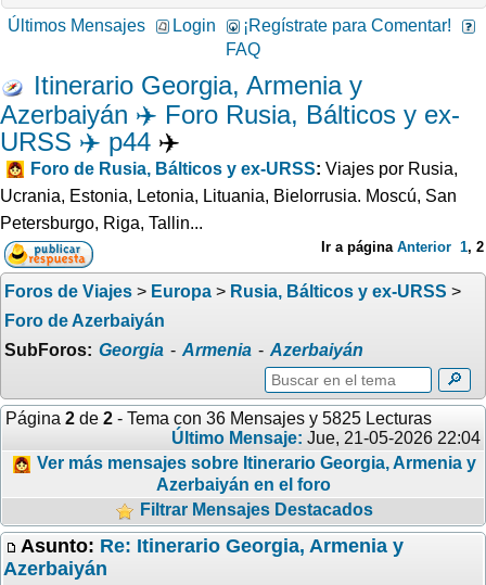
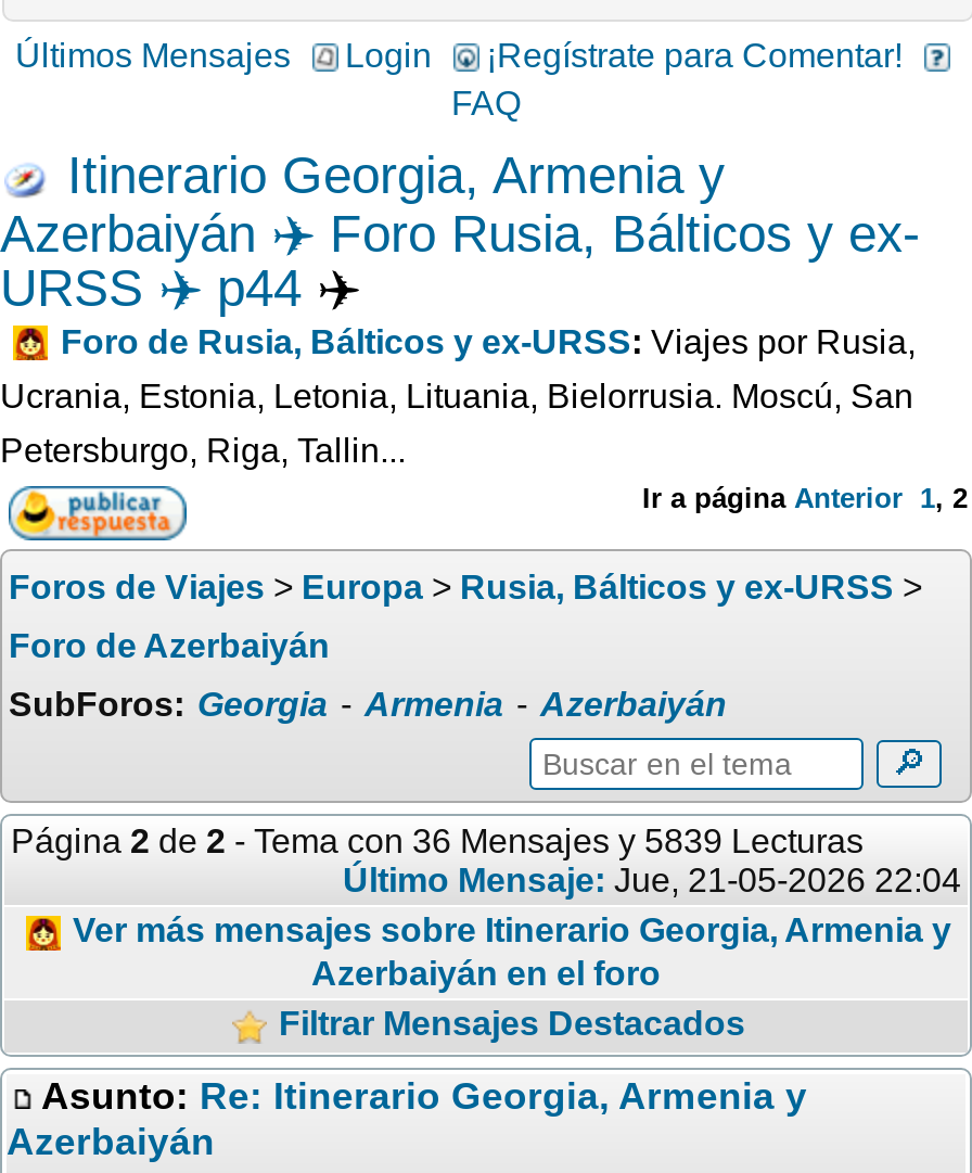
- Página 2 de 2 - Tema con 36 Mensajes y 5825 Lecturas
+ Página 2 de 2 - Tema con 36 Mensajes y 5839 Lecturas
